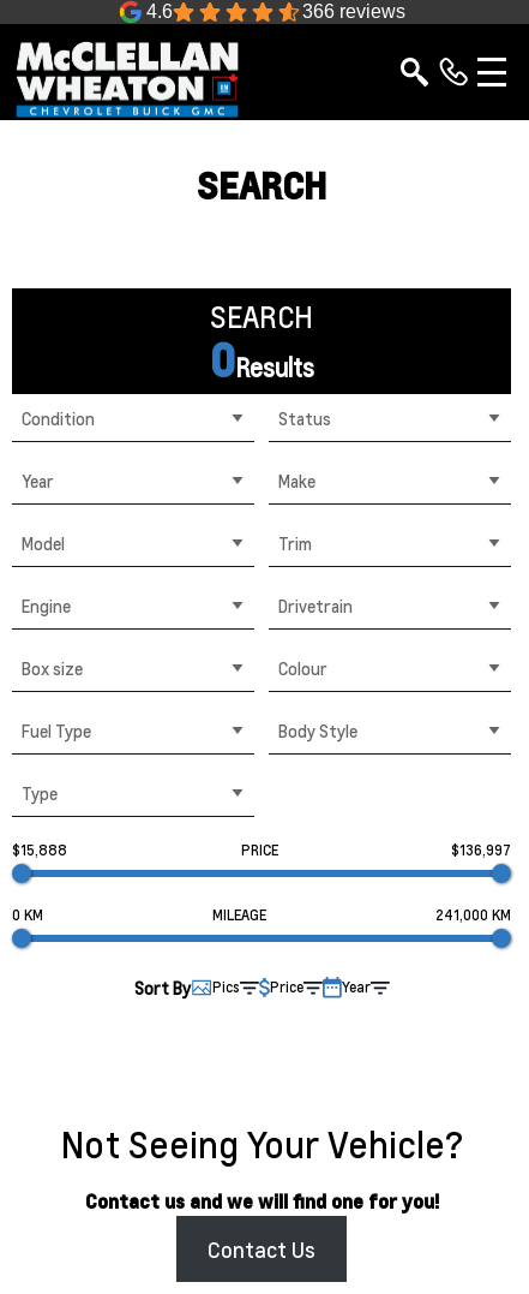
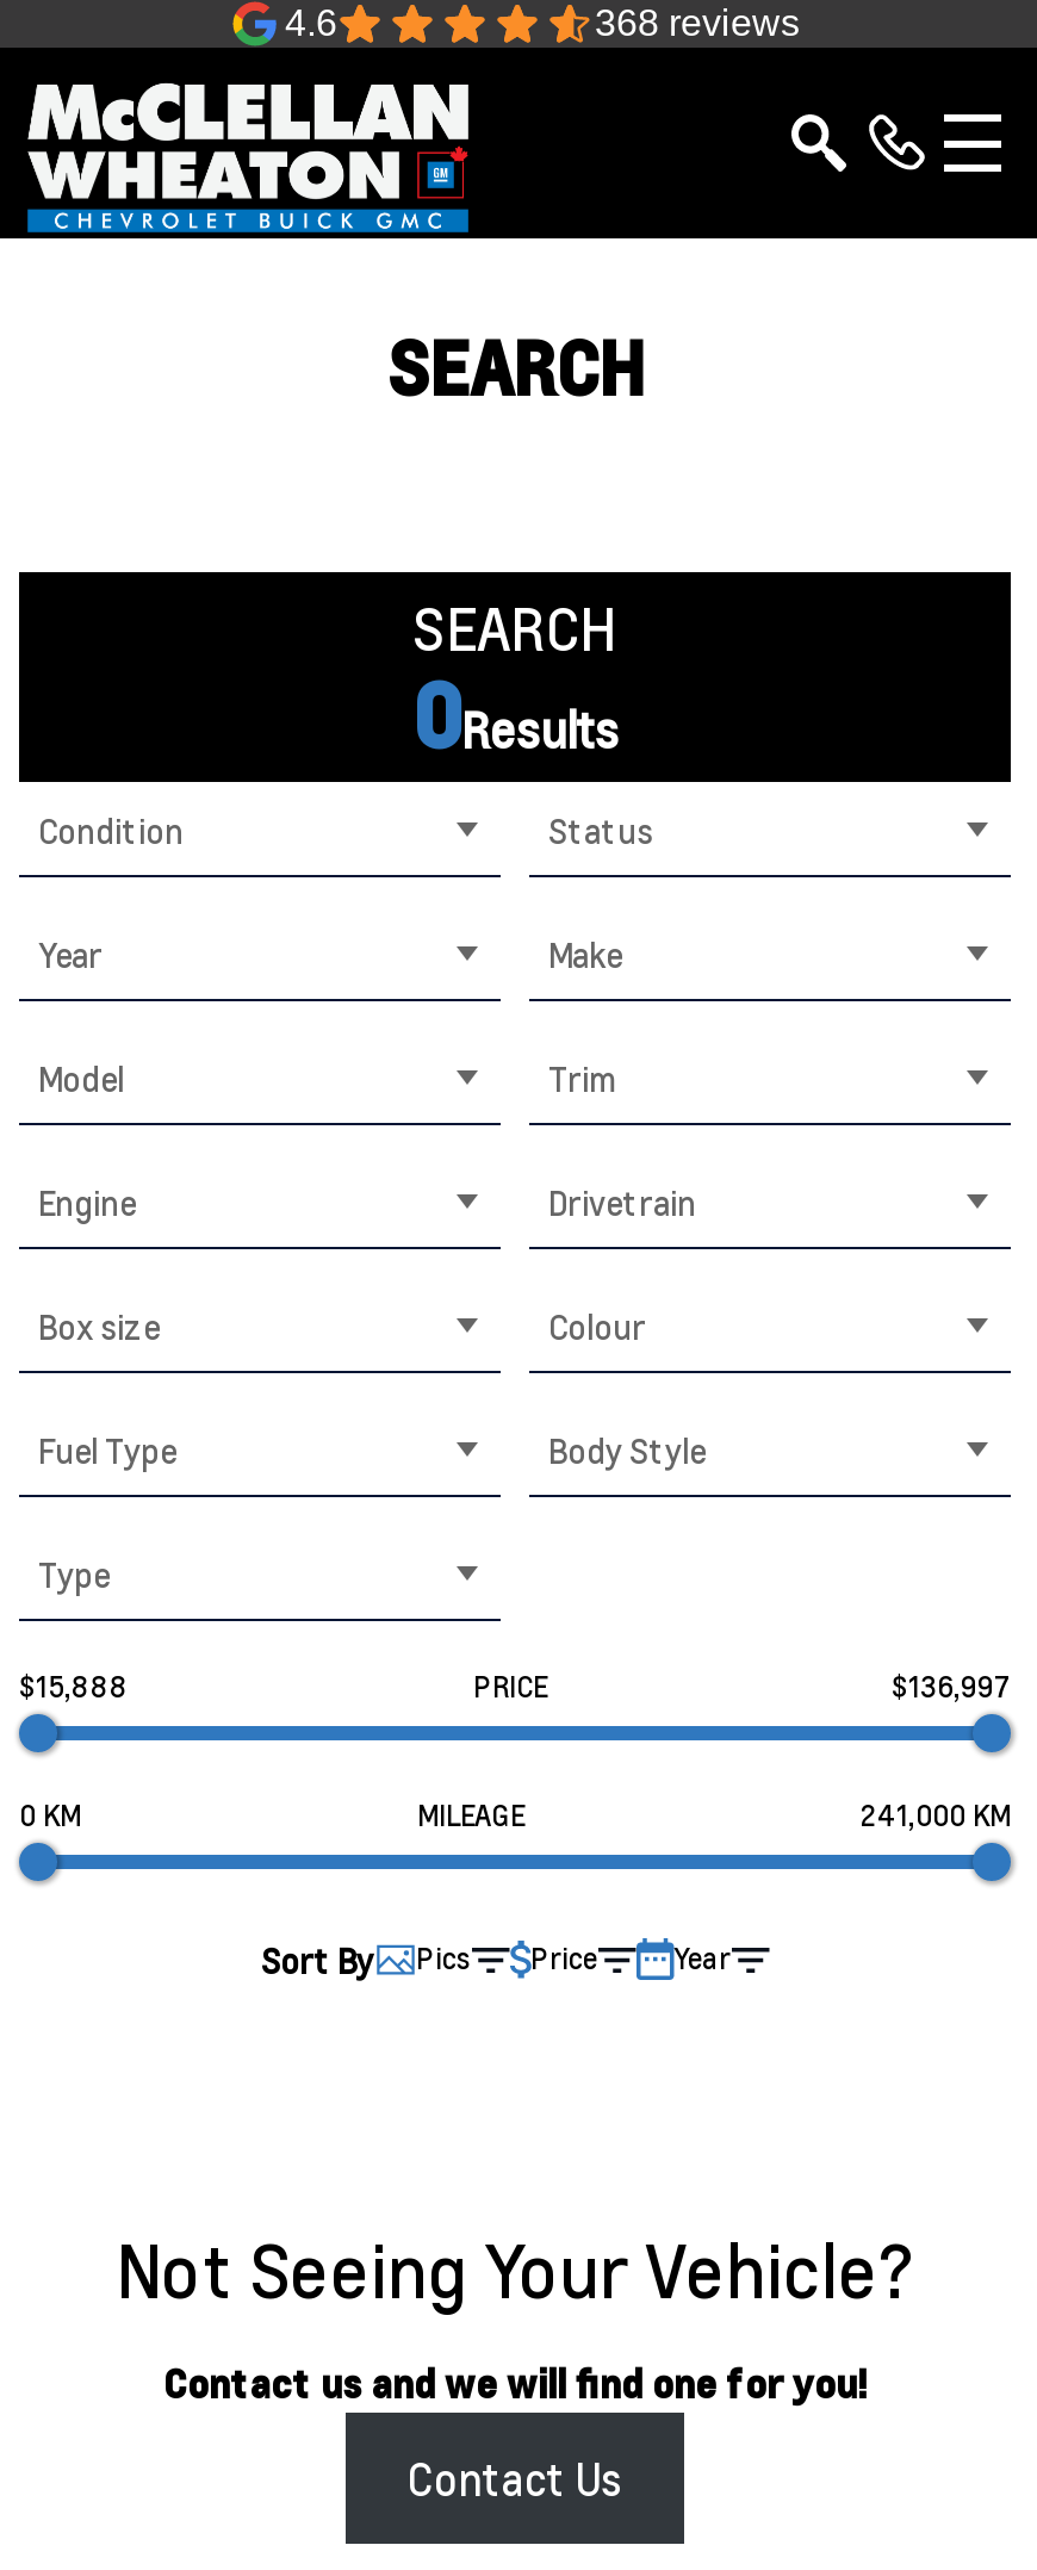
- 366 reviews
+ 368 reviews
